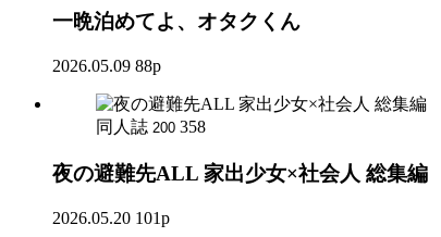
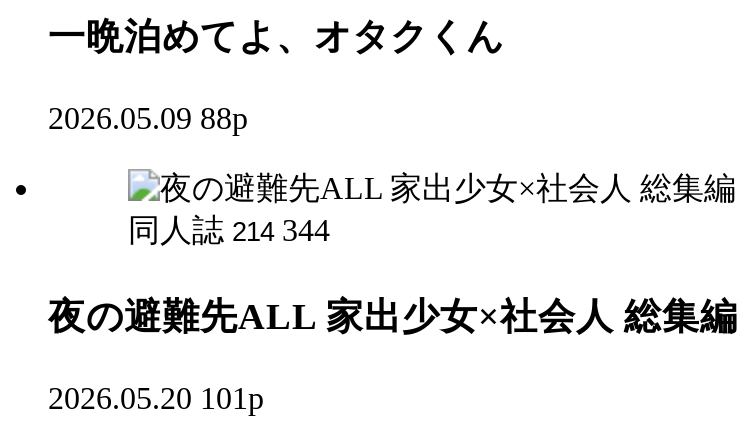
- 同人誌 200 358
+ 同人誌 214 344
